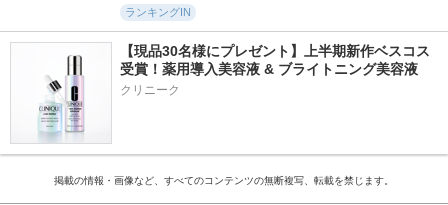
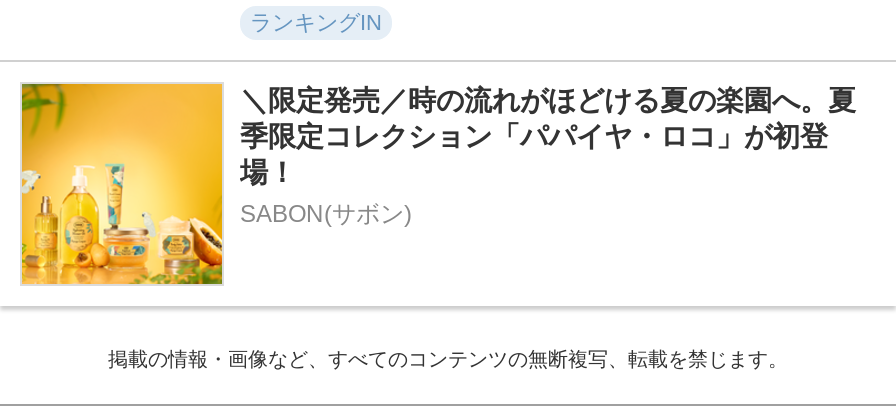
- [image]
- 【現品30名様にプレゼント】上半期新作ベスコス
- 受賞！薬用導入美容液 & ブライトニング美容液
- クリニーク
+ [image]
+ ＼限定発売／時の流れがほどける夏の楽園へ。夏
+ 季限定コレクション「パパイヤ・ロコ」が初登
+ 場！
+ SABON(サボン)
